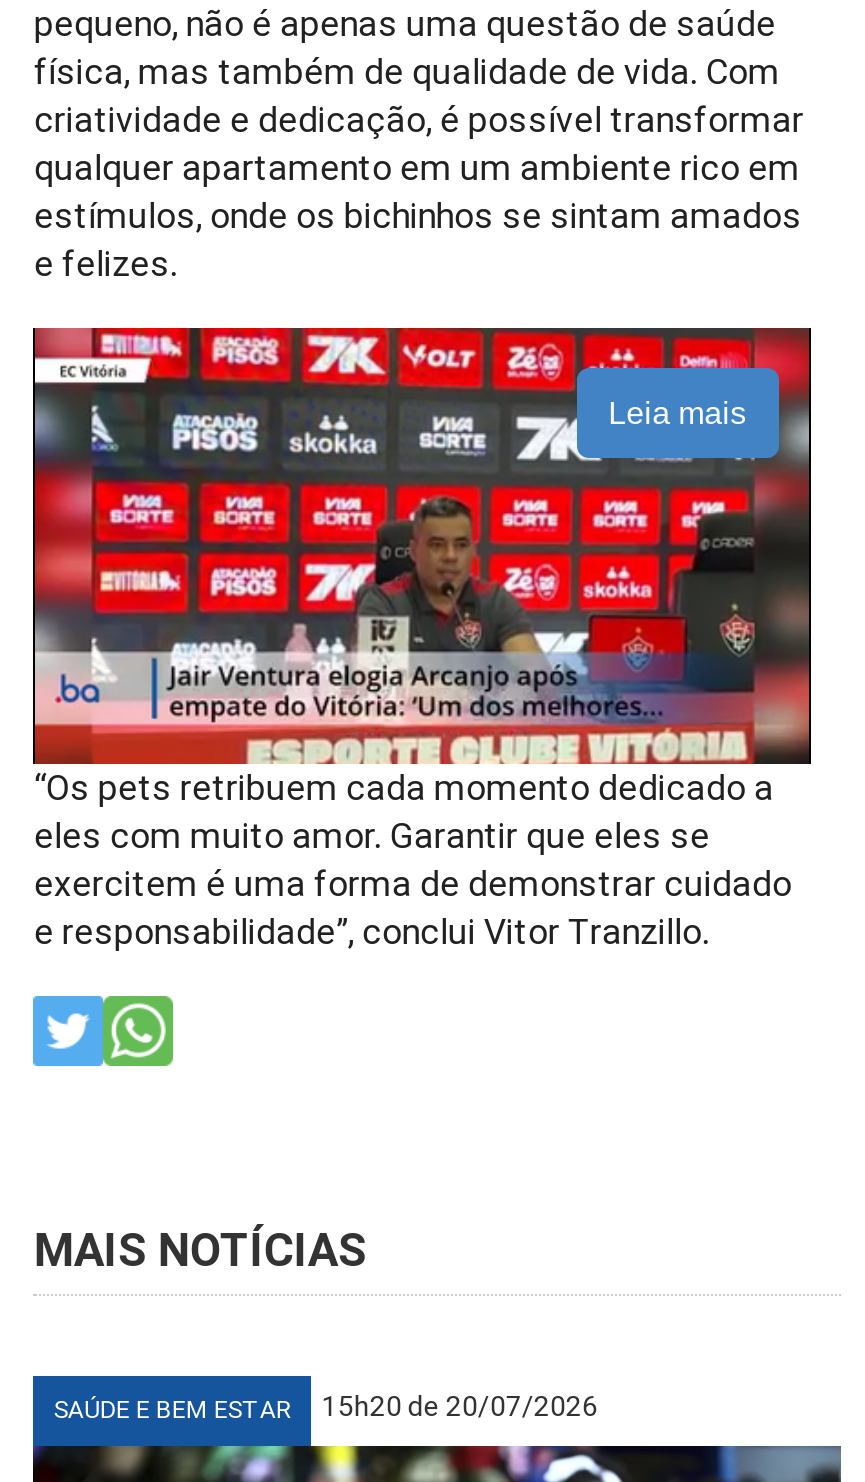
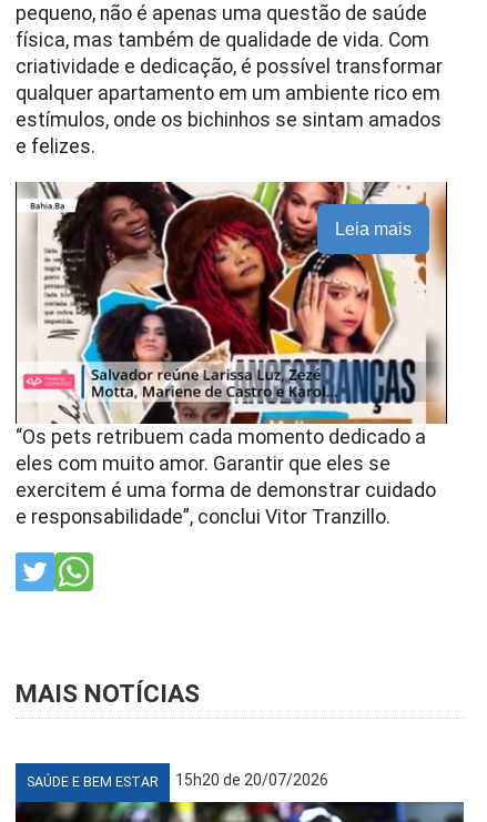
- [image]
+ [image]
